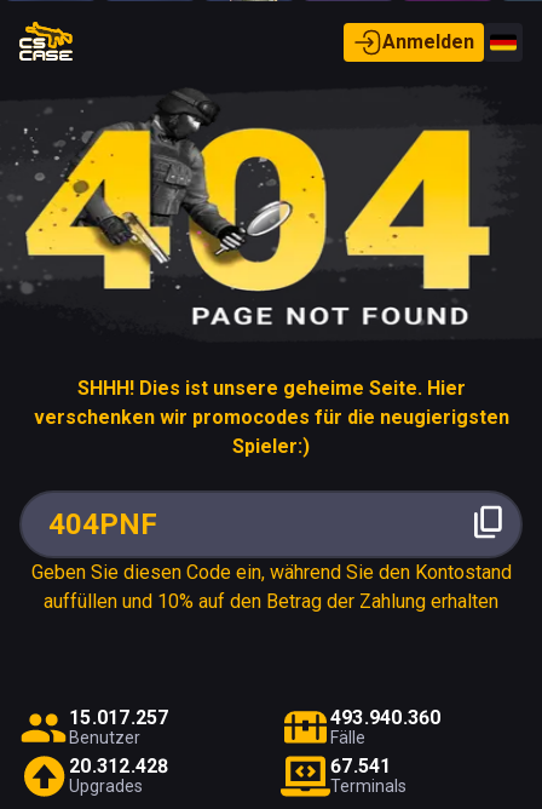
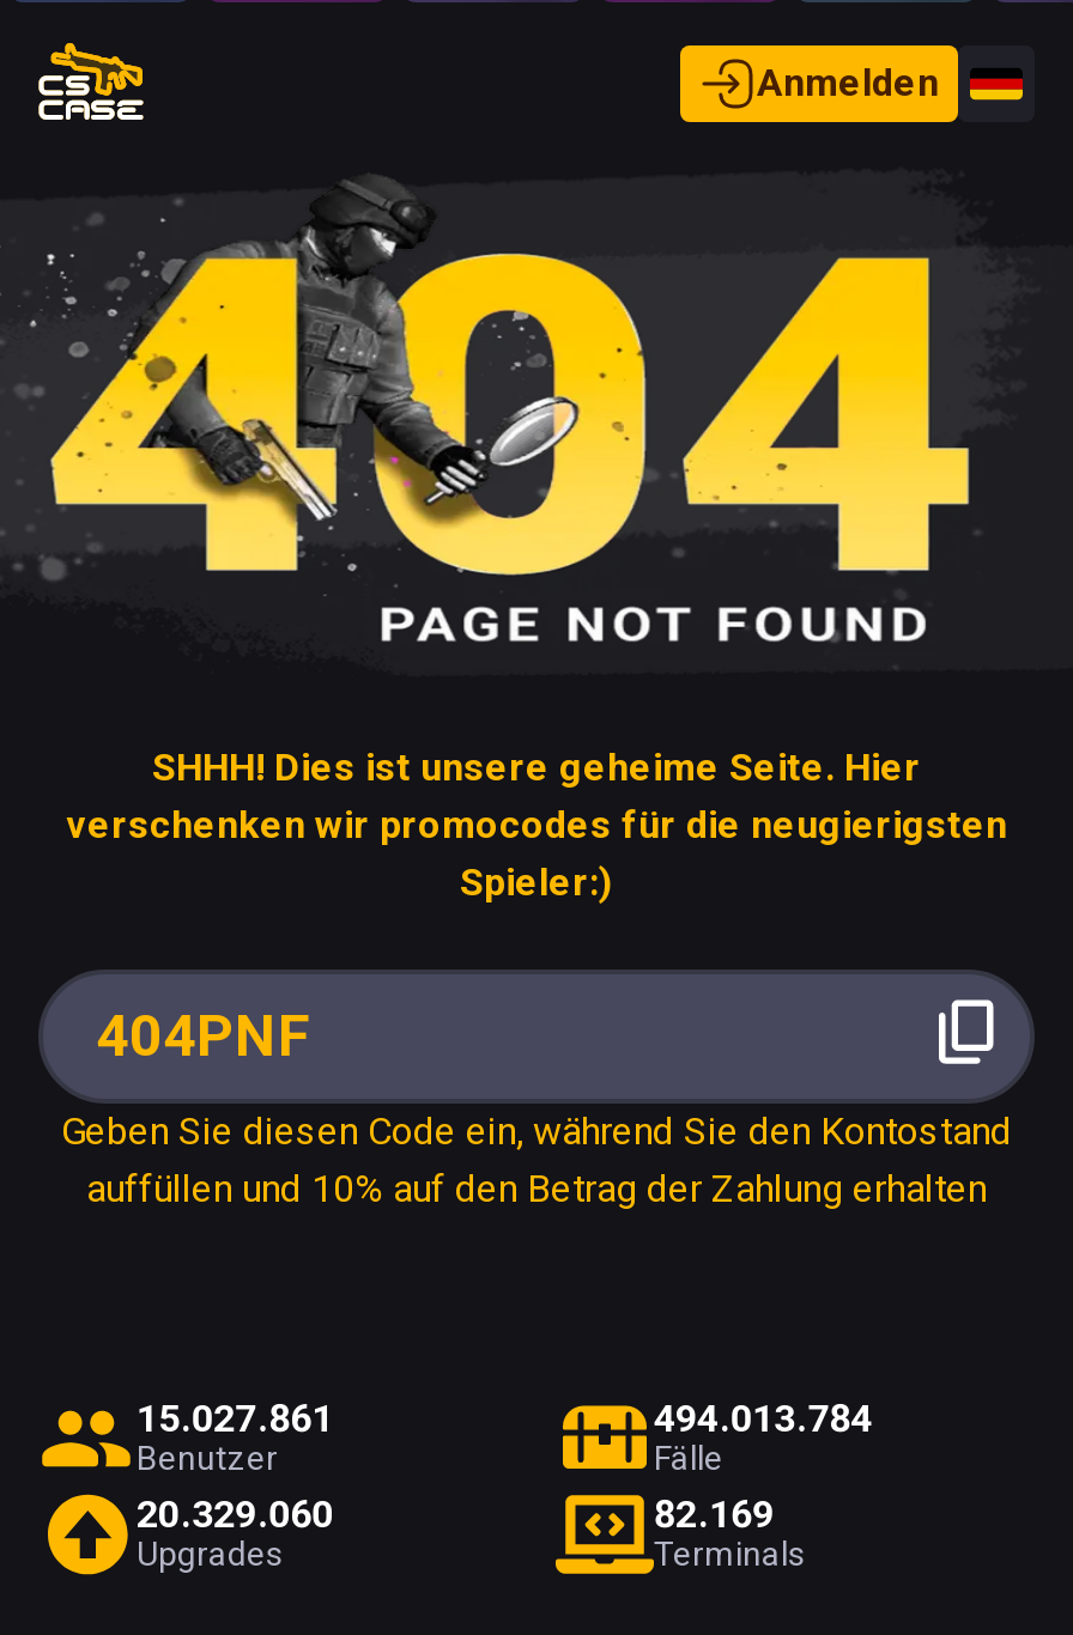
- 1 5.017.257
+ 1 5.027.861

- 493.940.360
+ 494.013.784

- 20.312.428
+ 20.329.060

- 67.5 41
+ 82.1 69
